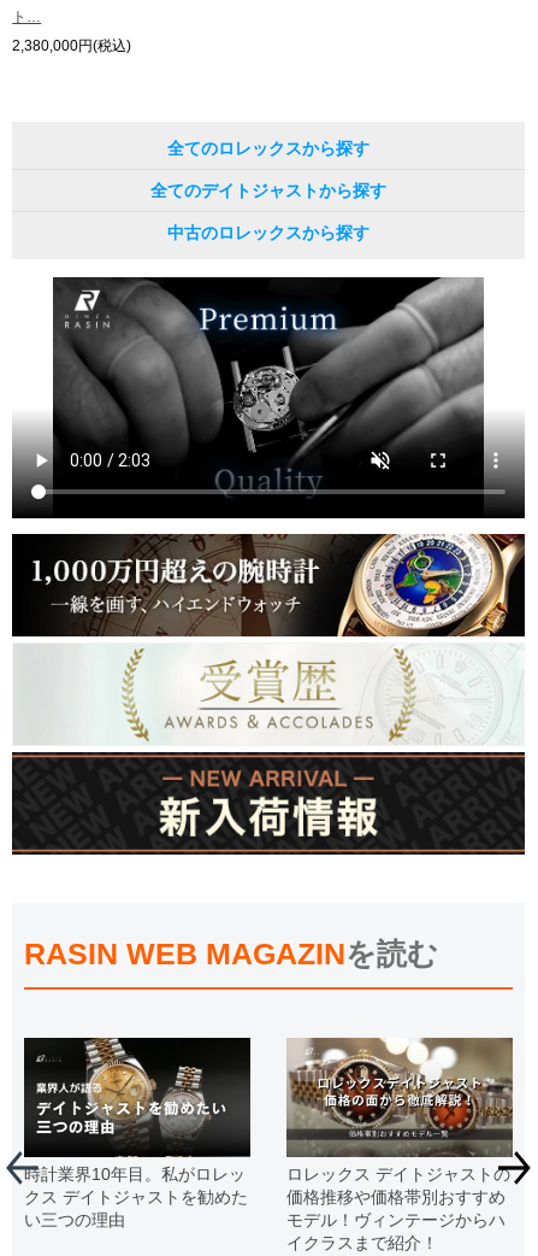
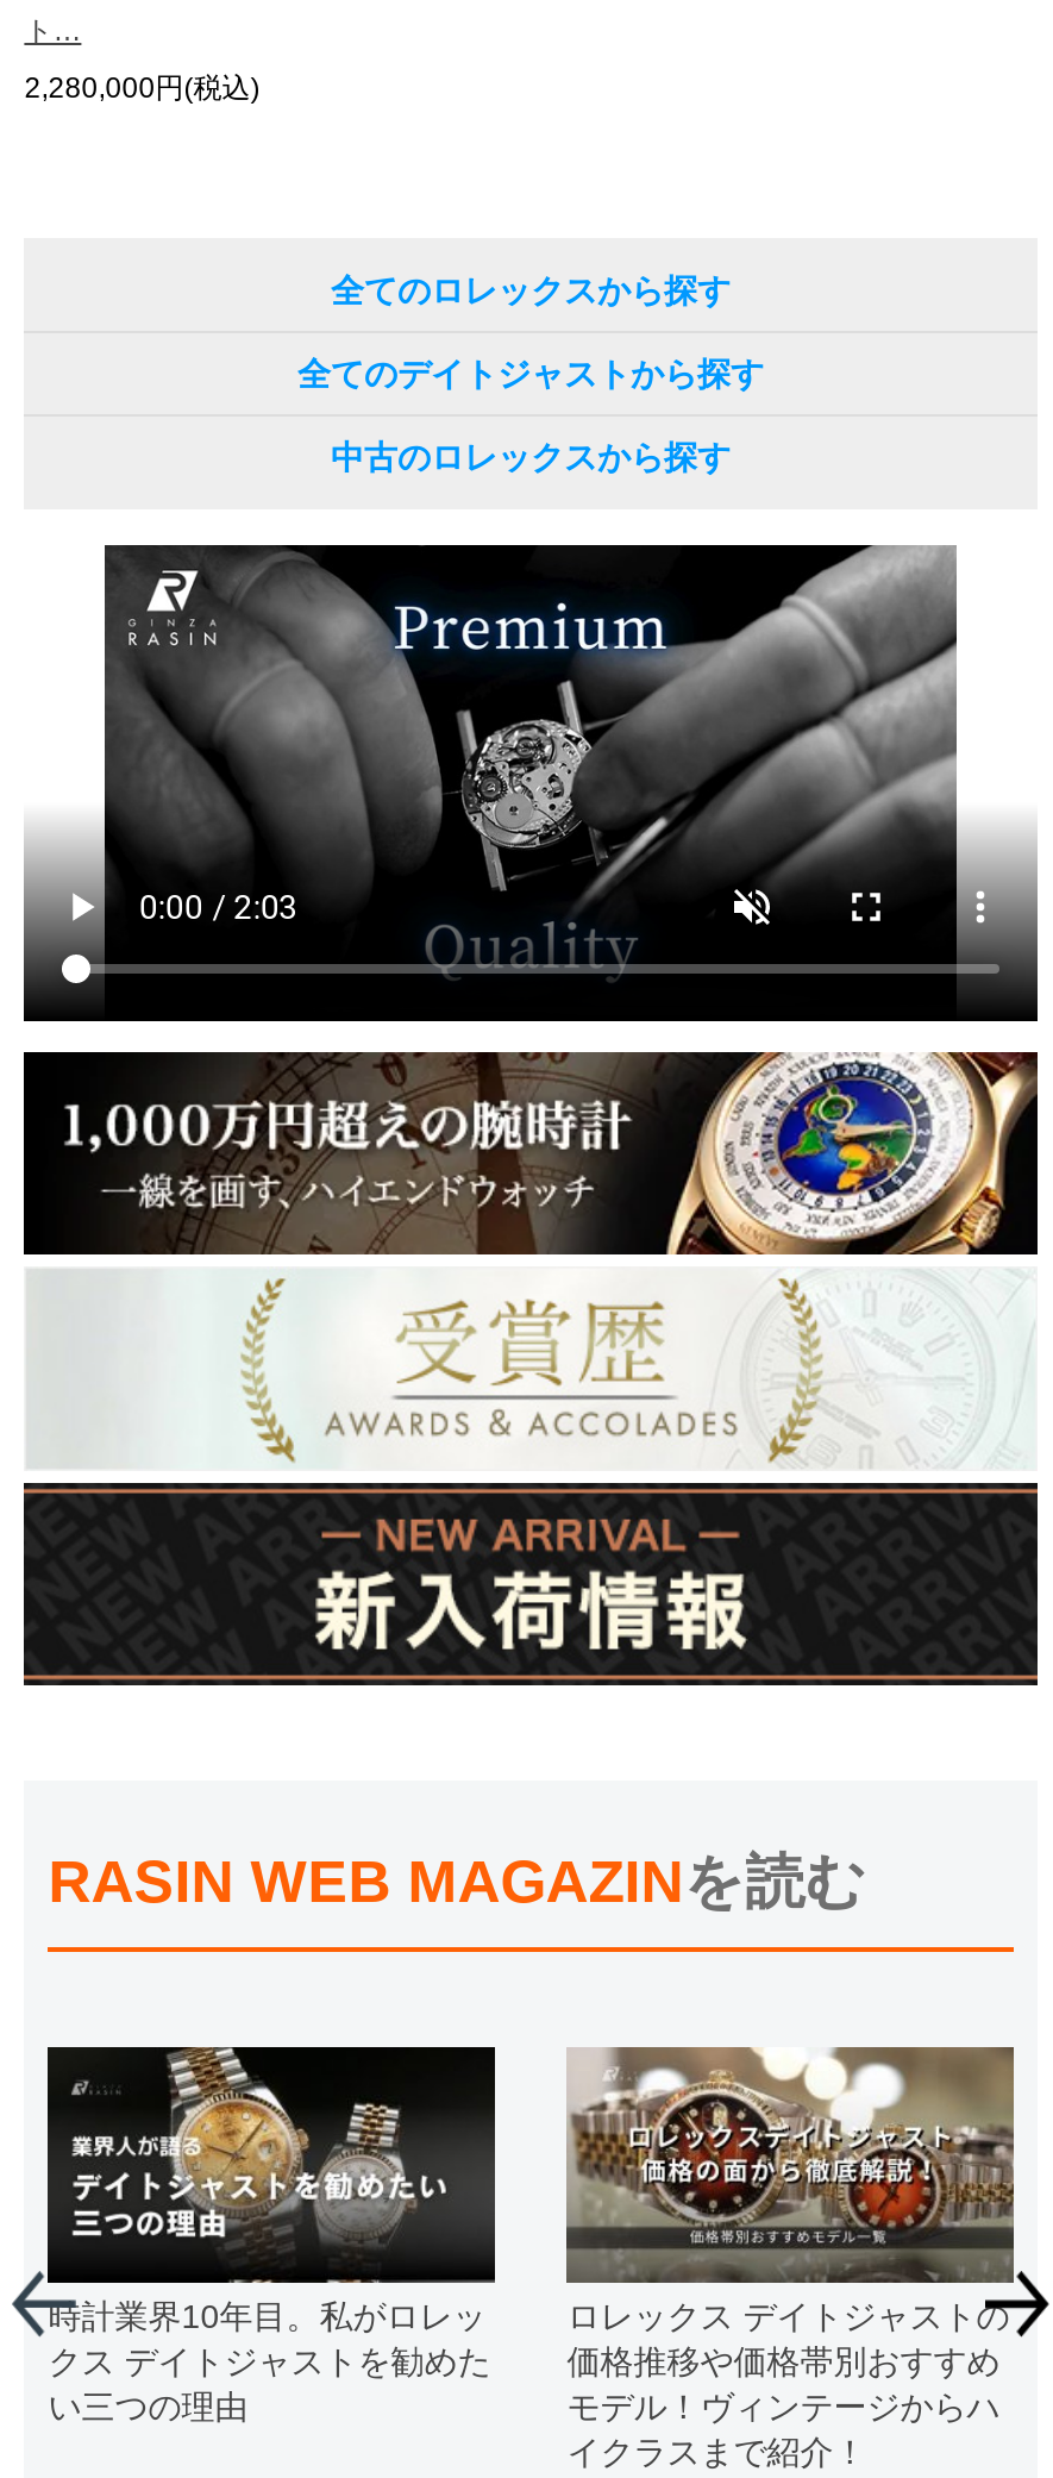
- 2,380,000円(税込)
+ 2,280,000円(税込)
